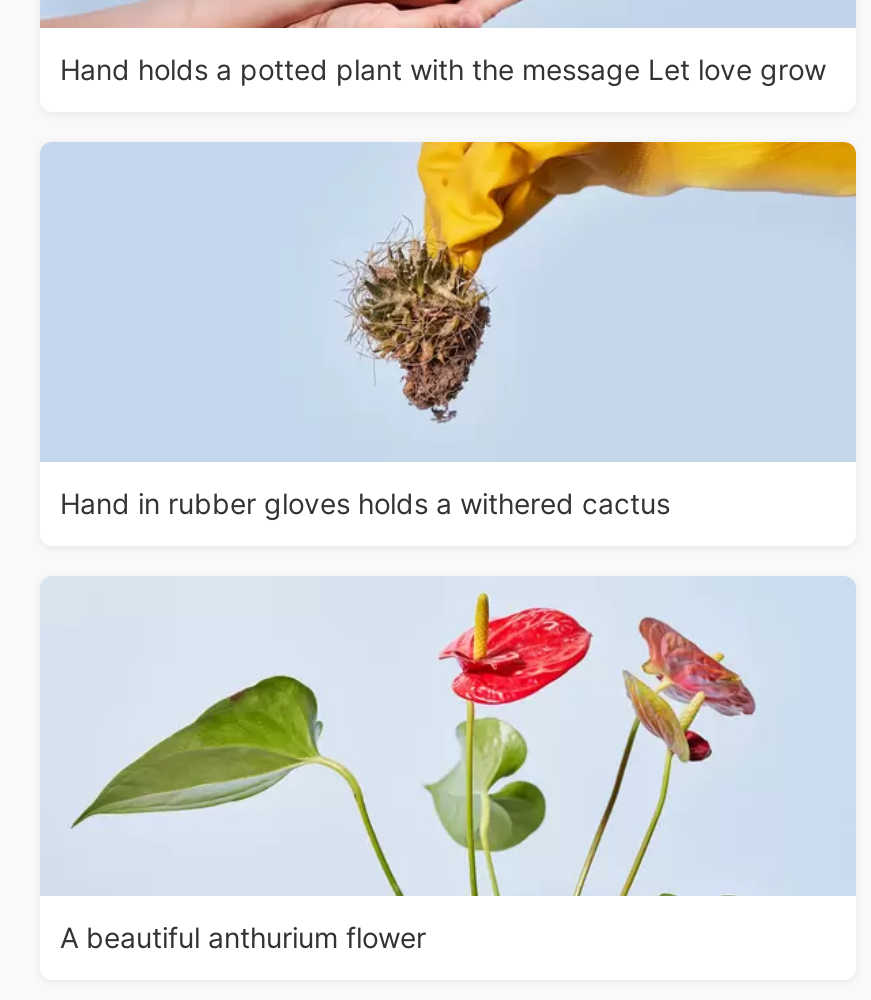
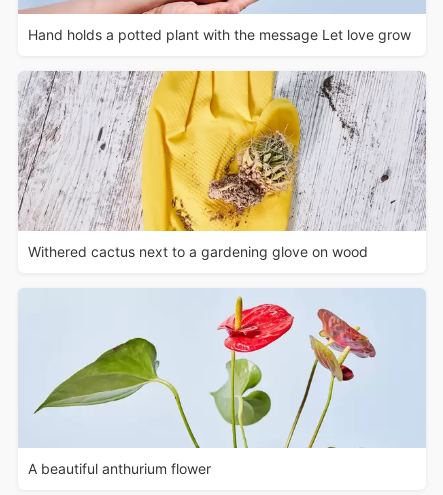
- [image]
- Hand in rubber gloves holds a withered cactus
+ [image]
+ Withered cactus next to a gardening glove on wood
